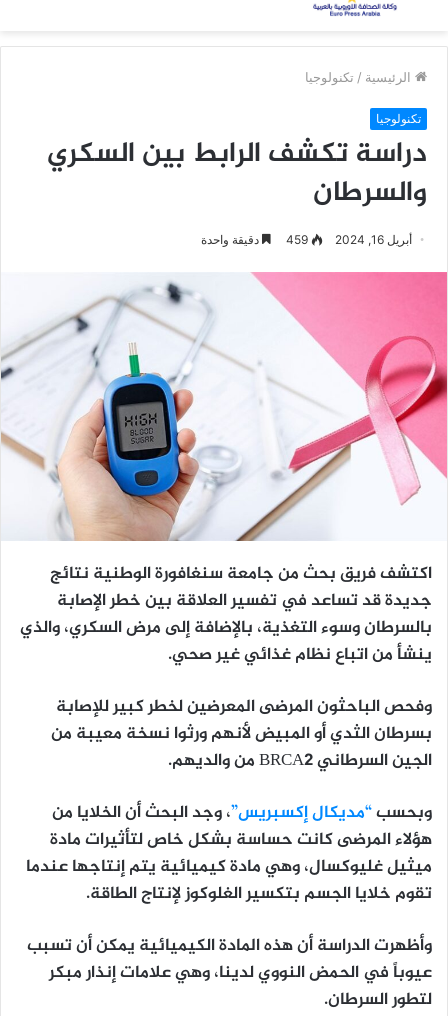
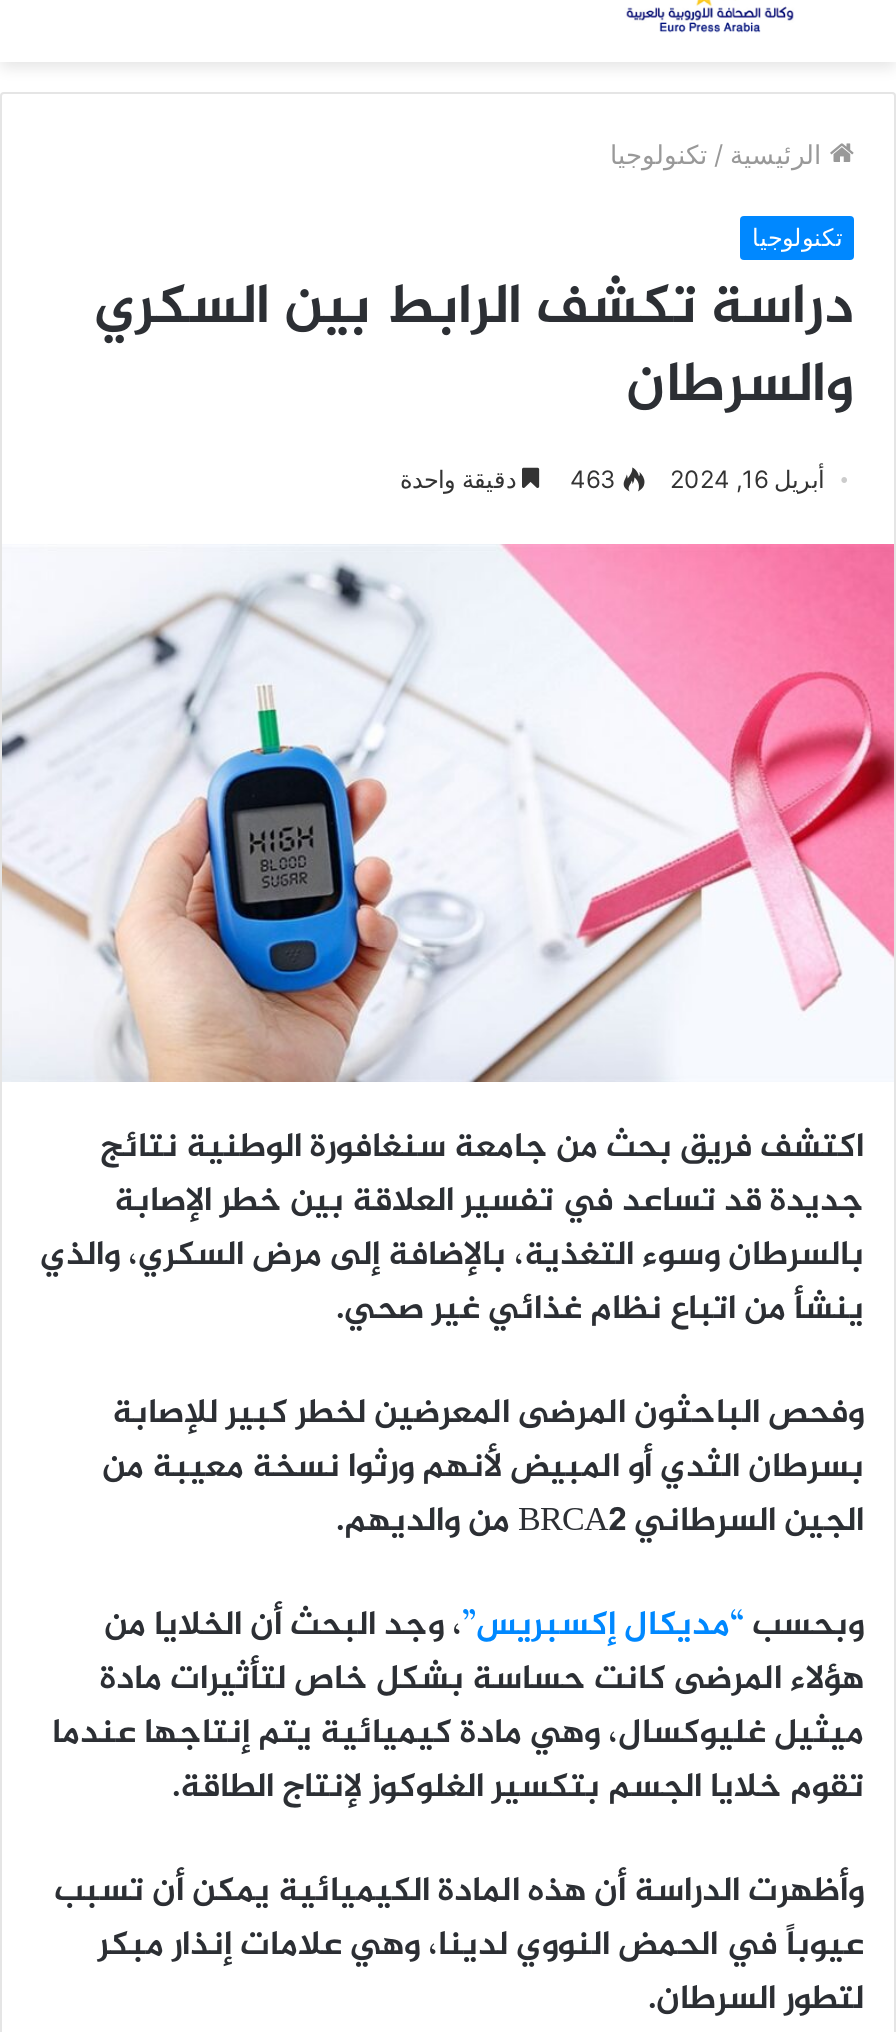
- 459 دقيقة واحدة
+ 463 دقيقة واحدة
